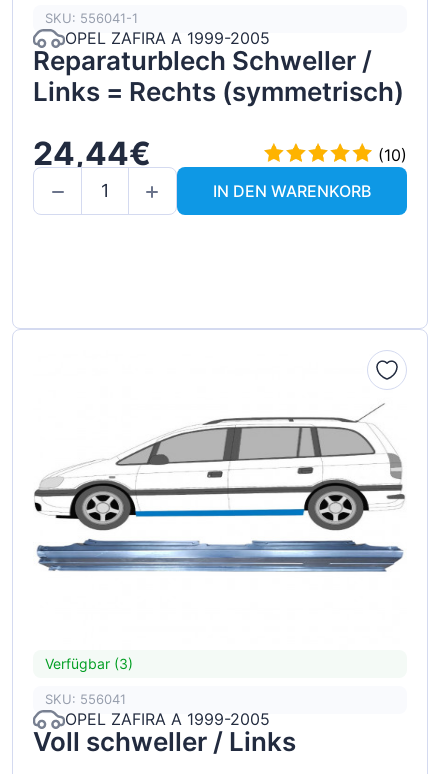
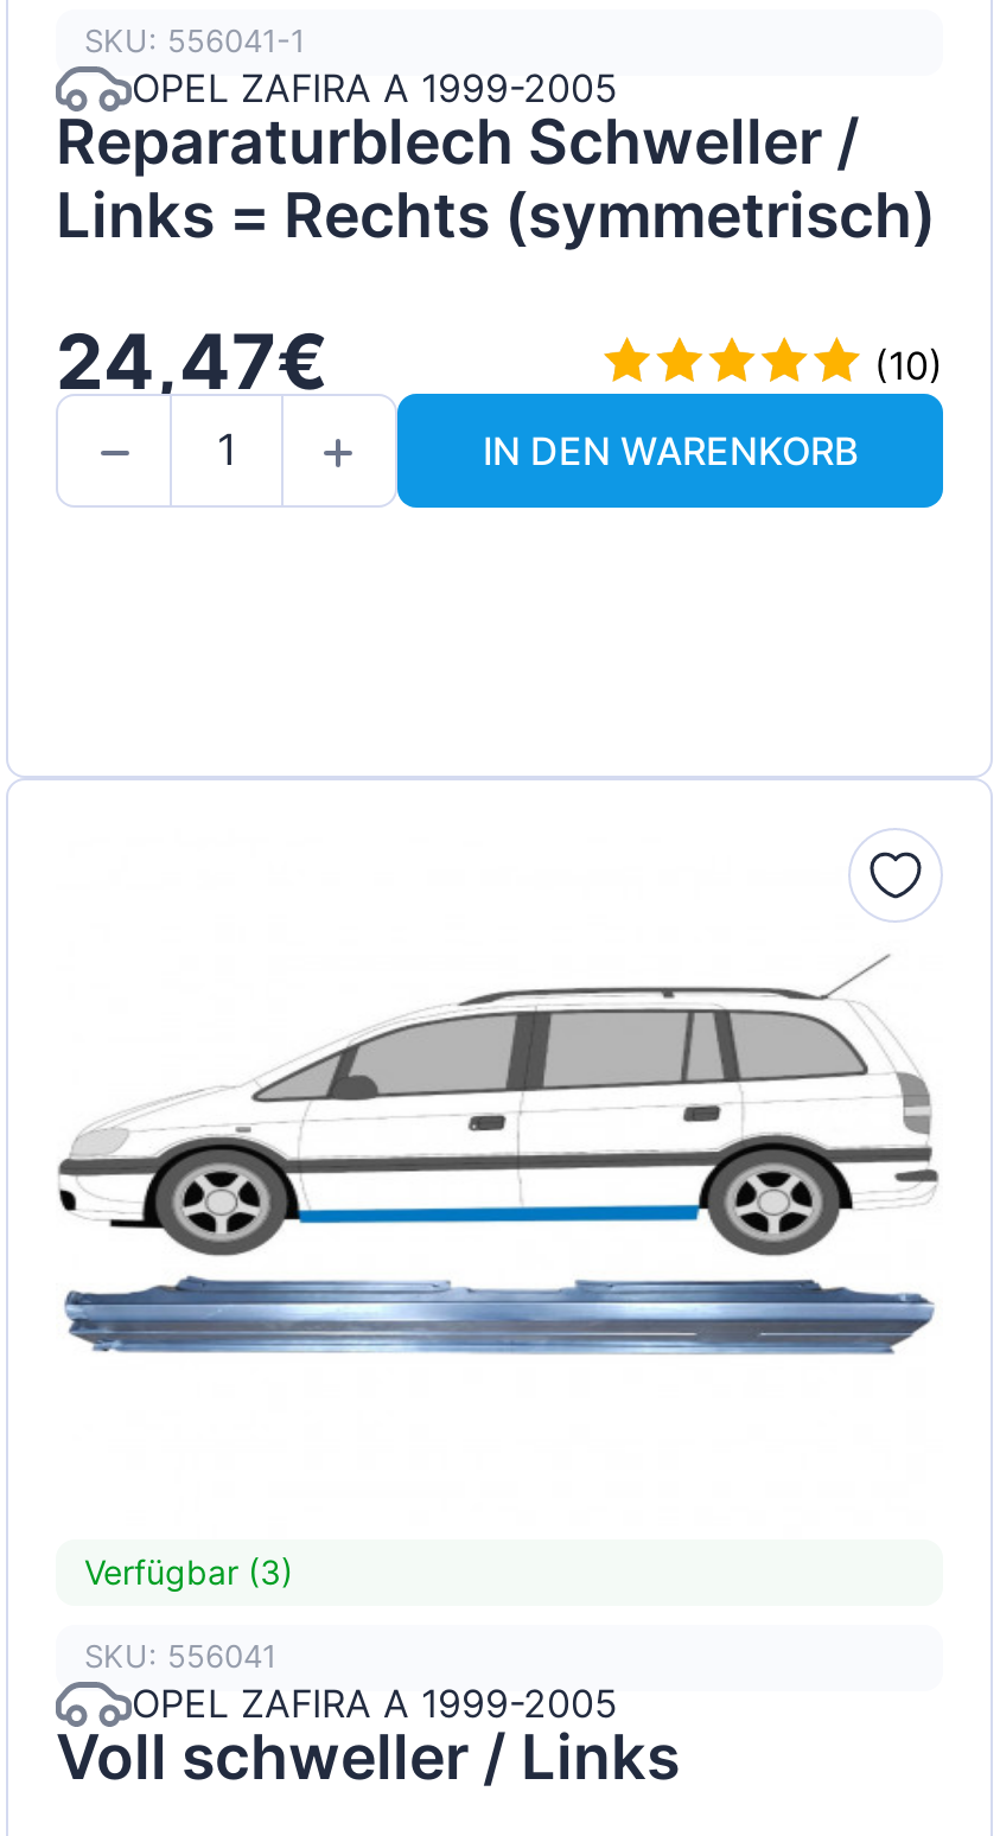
- 24,44€
+ 24,47€
